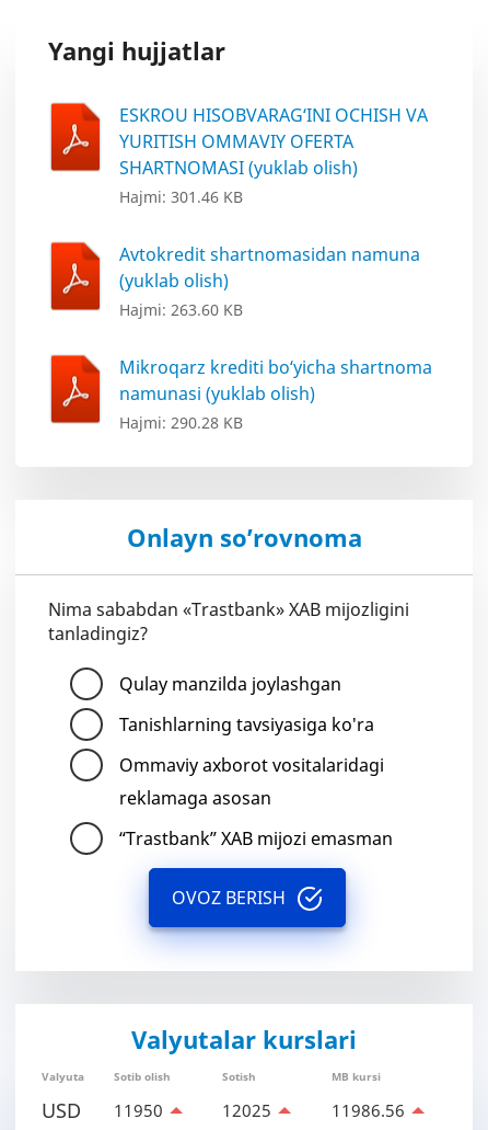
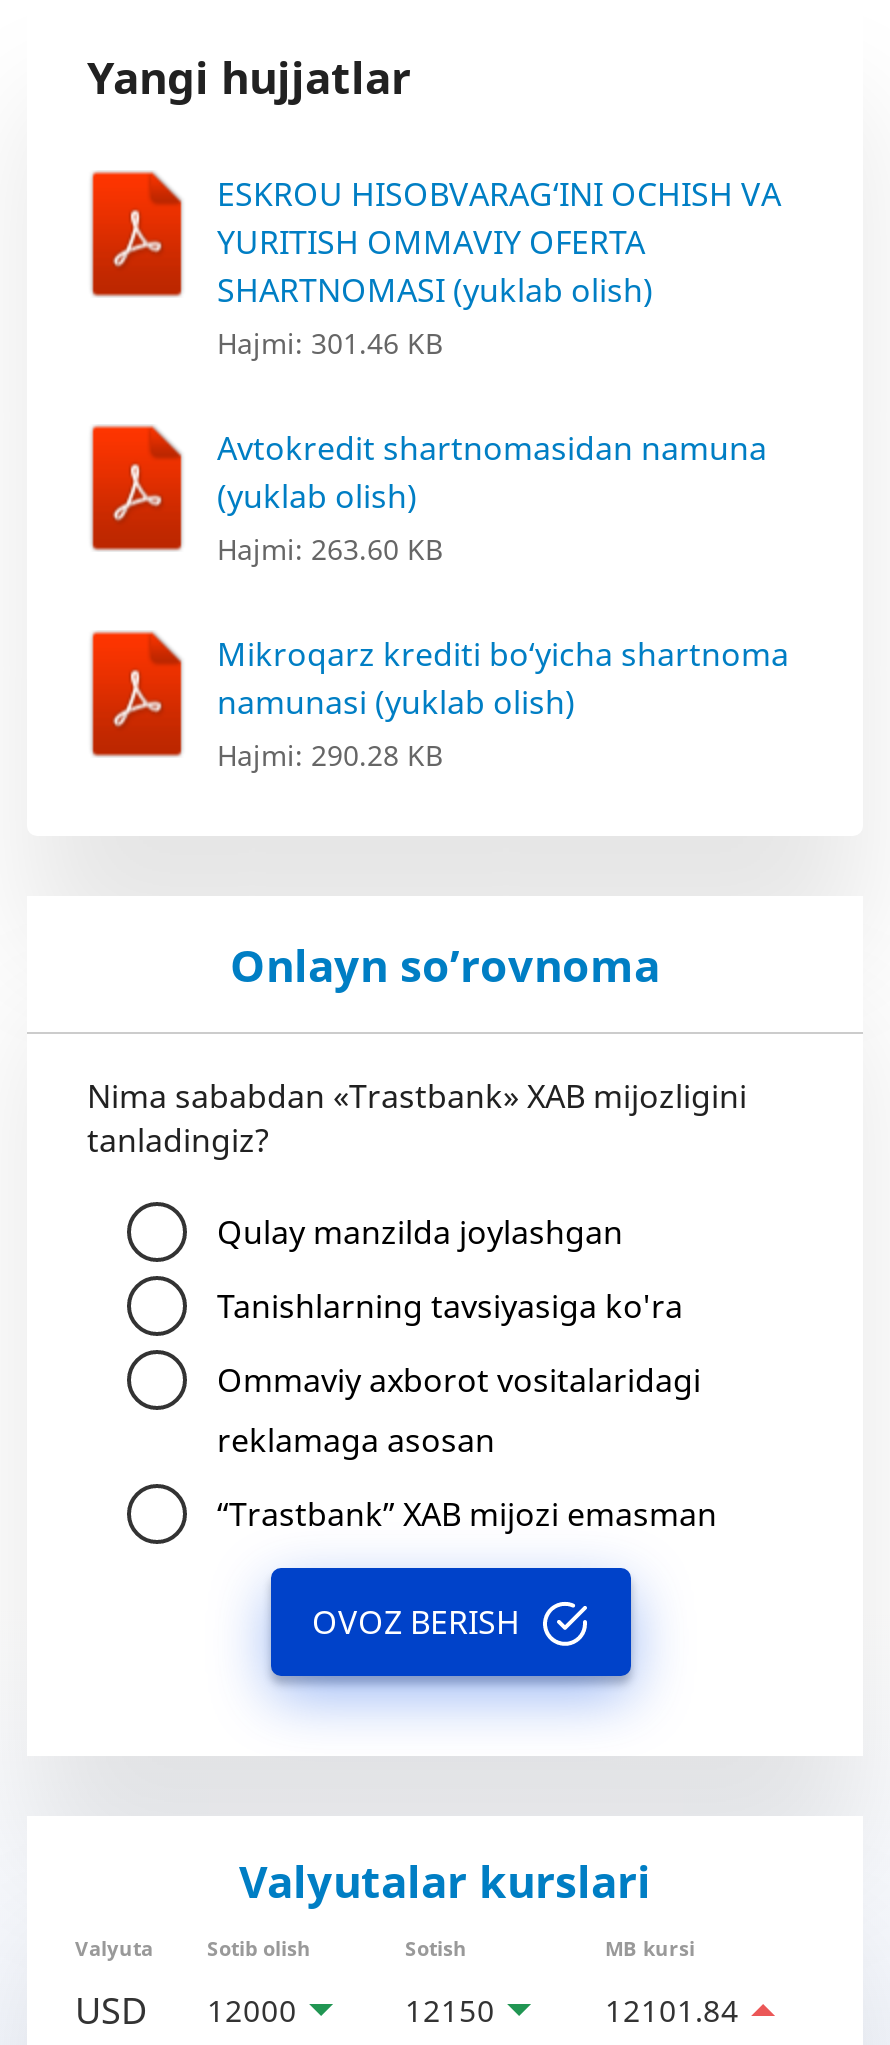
- USD 11950
+ USD 12000

- 12025
+ 12150

- 11986.56
+ 12101.84
